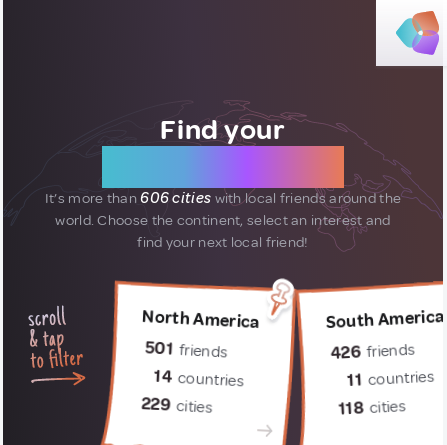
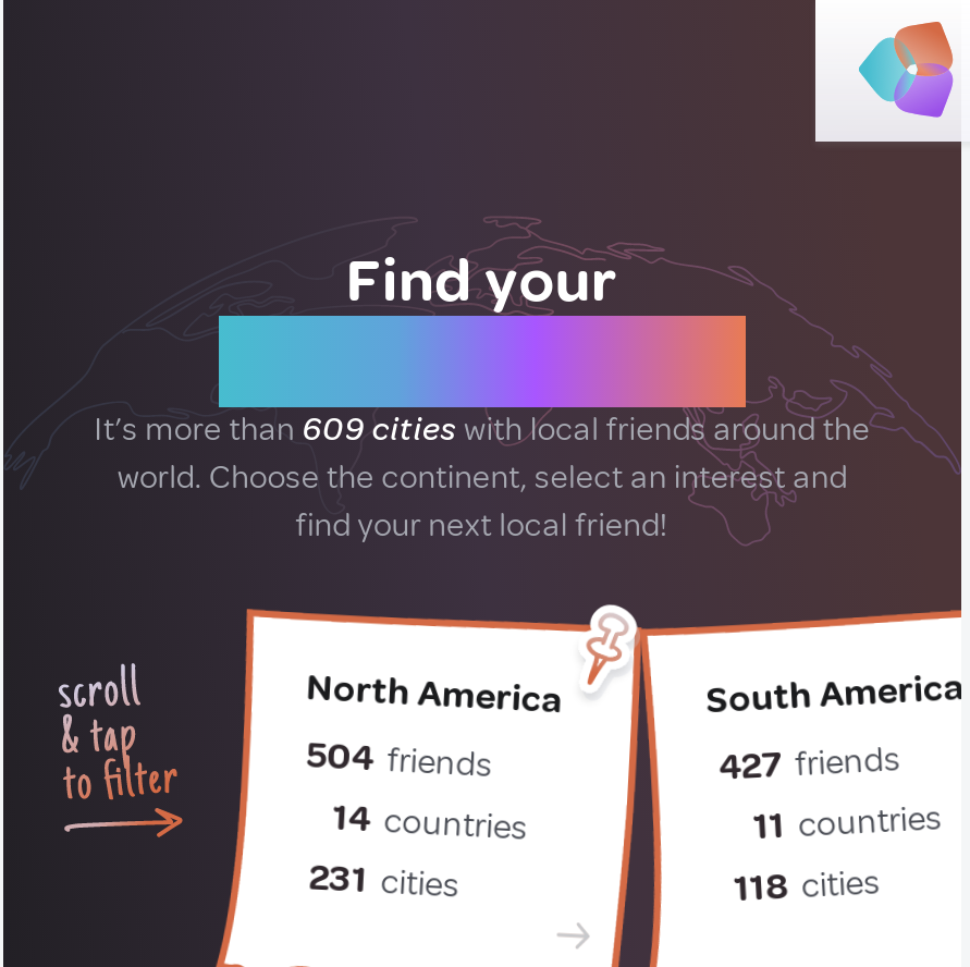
- It’s more than 606 cities with local friends around the
+ It’s more than 609 cities with local friends around the

- 501 friends
+ 504 friends

- 426 friends
+ 427 friends

- 229 cities
+ 231 cities
